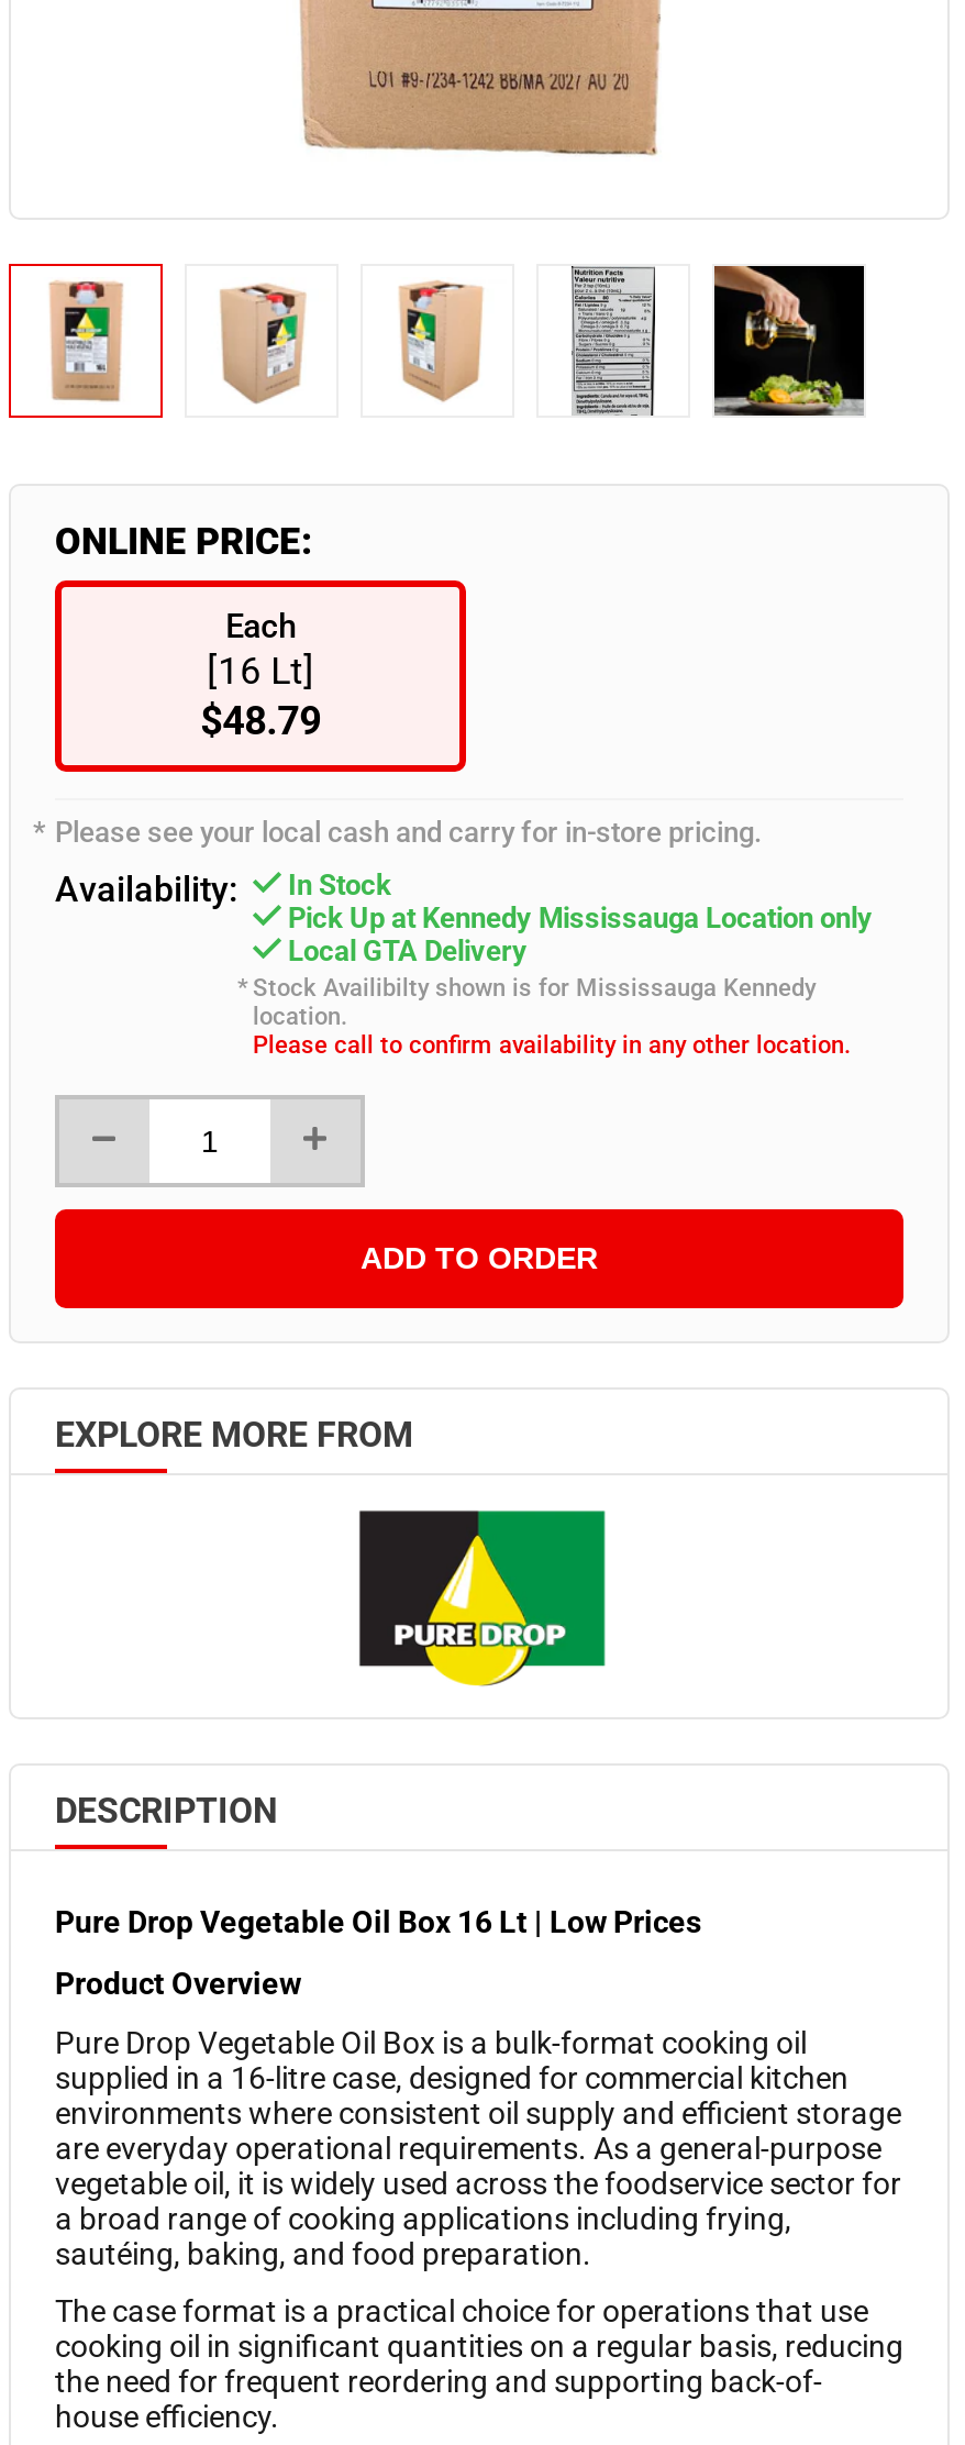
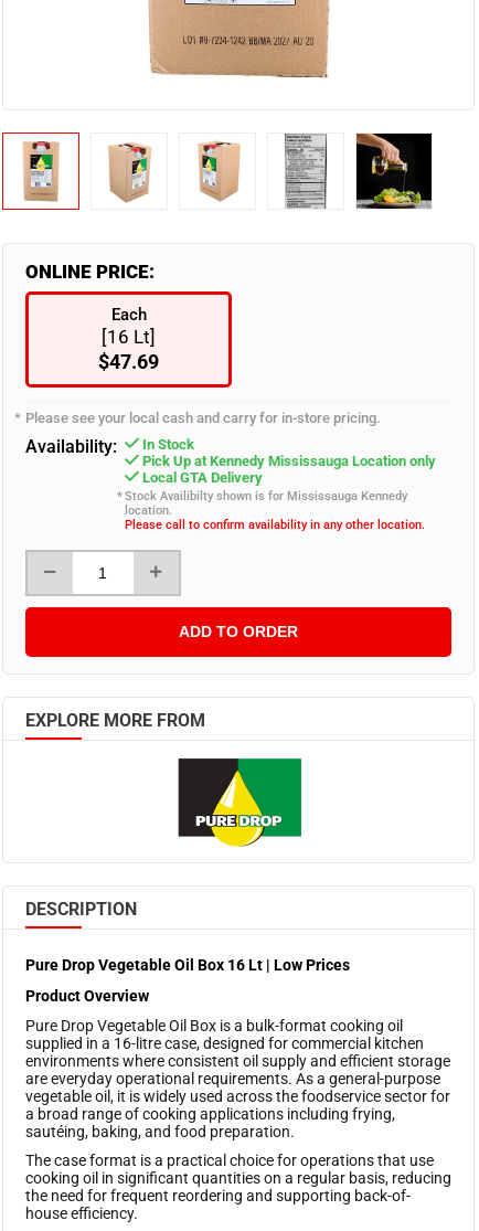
- $48.79
+ $47.69
